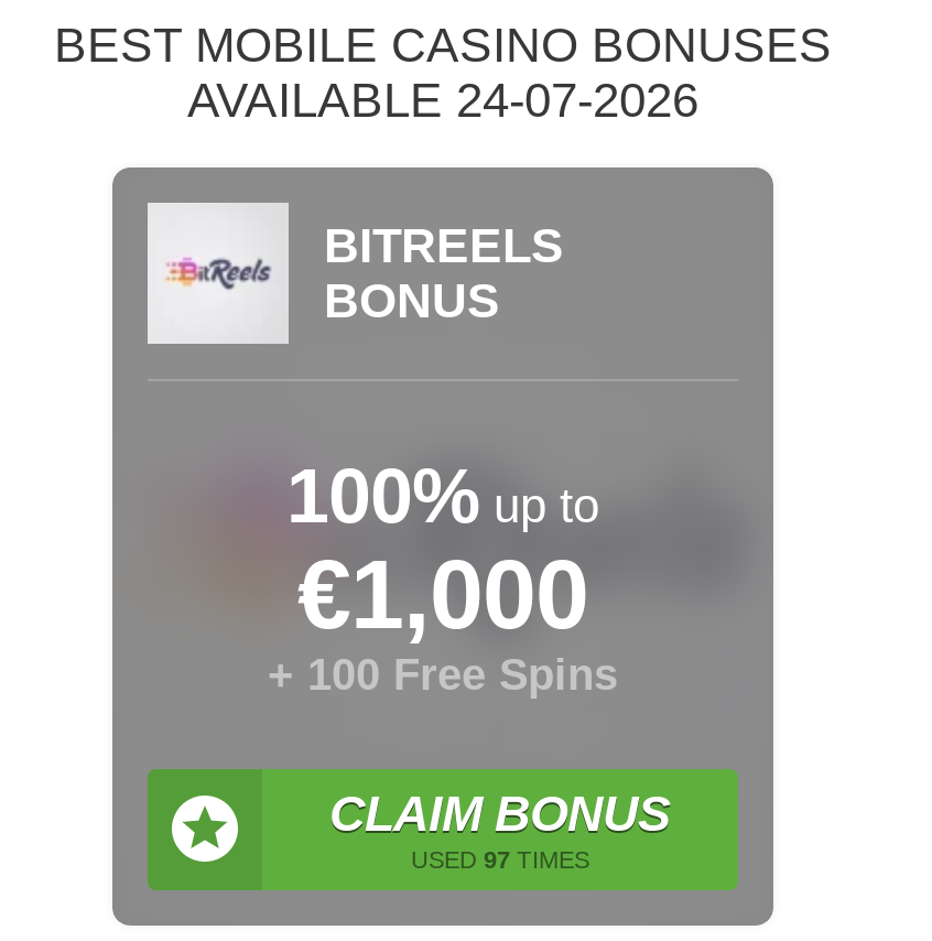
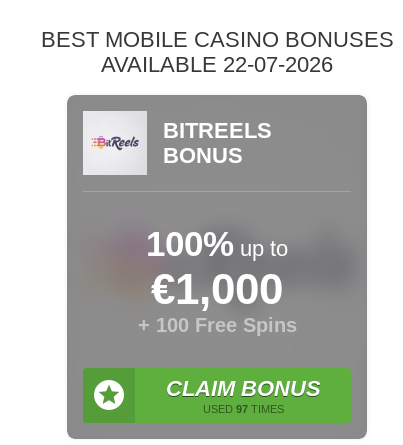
- AVAILABLE 24-07-2026
+ AVAILABLE 22-07-2026
